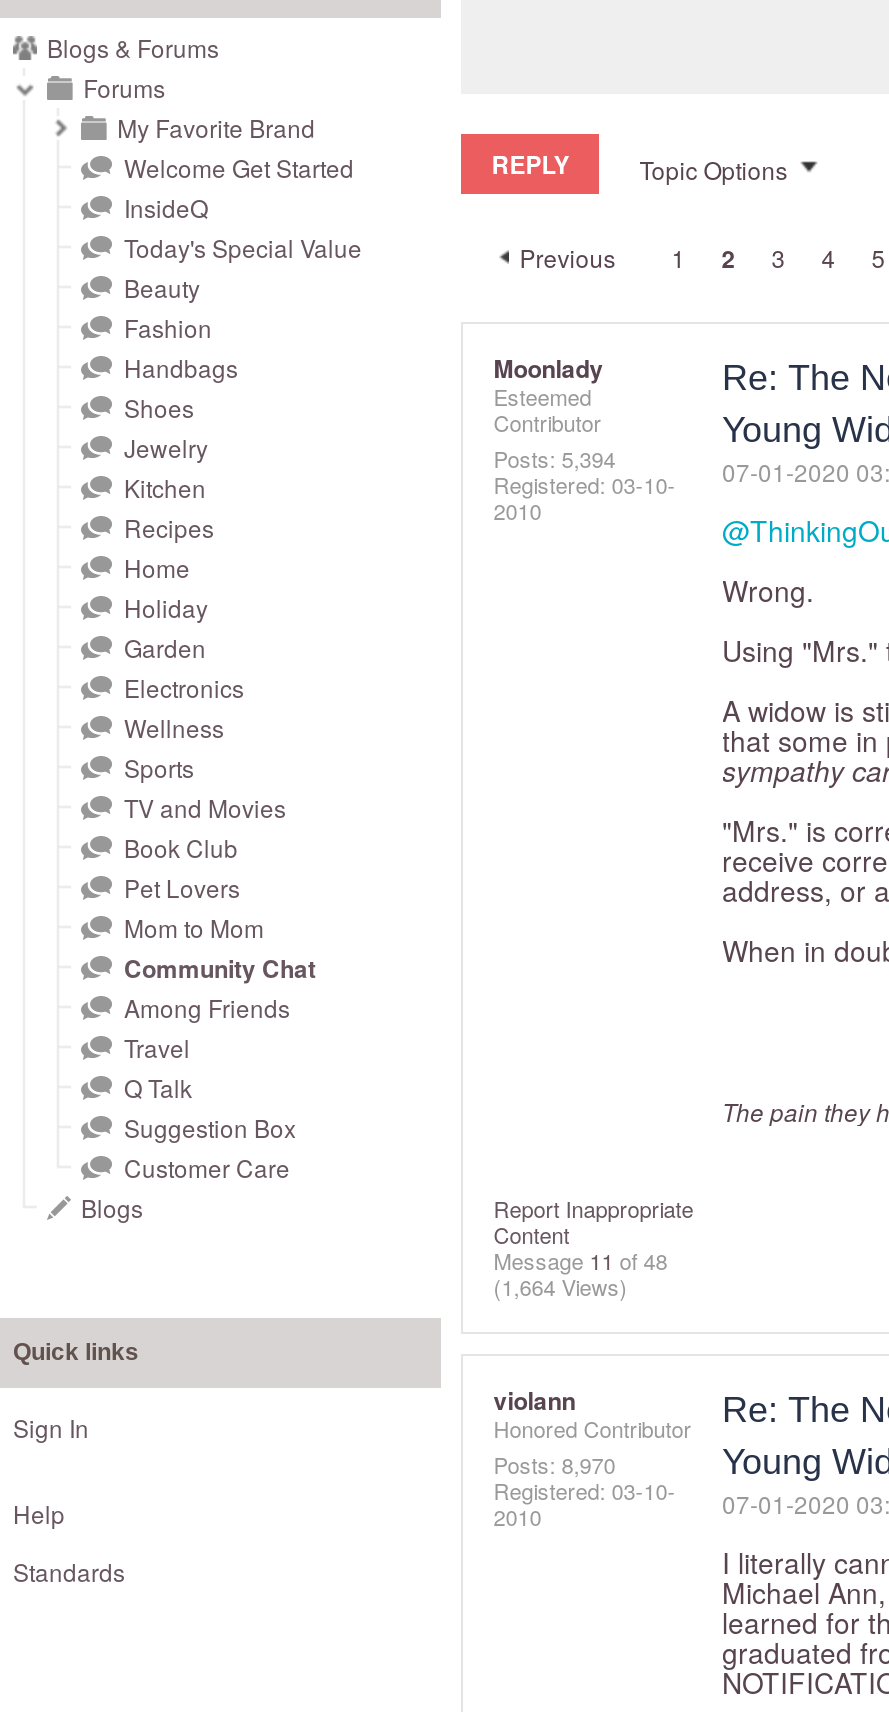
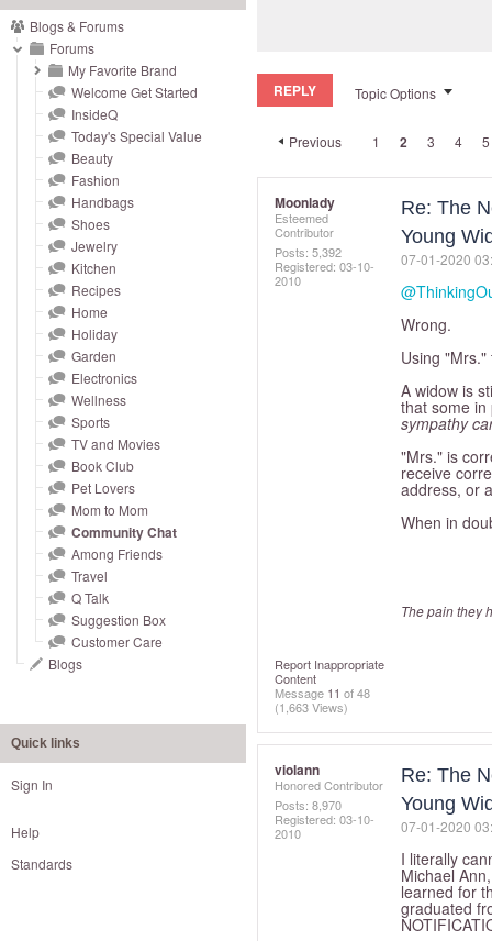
- Posts: 5,394
+ Posts: 5,392

- (1,664 Views)
+ (1,663 Views)
